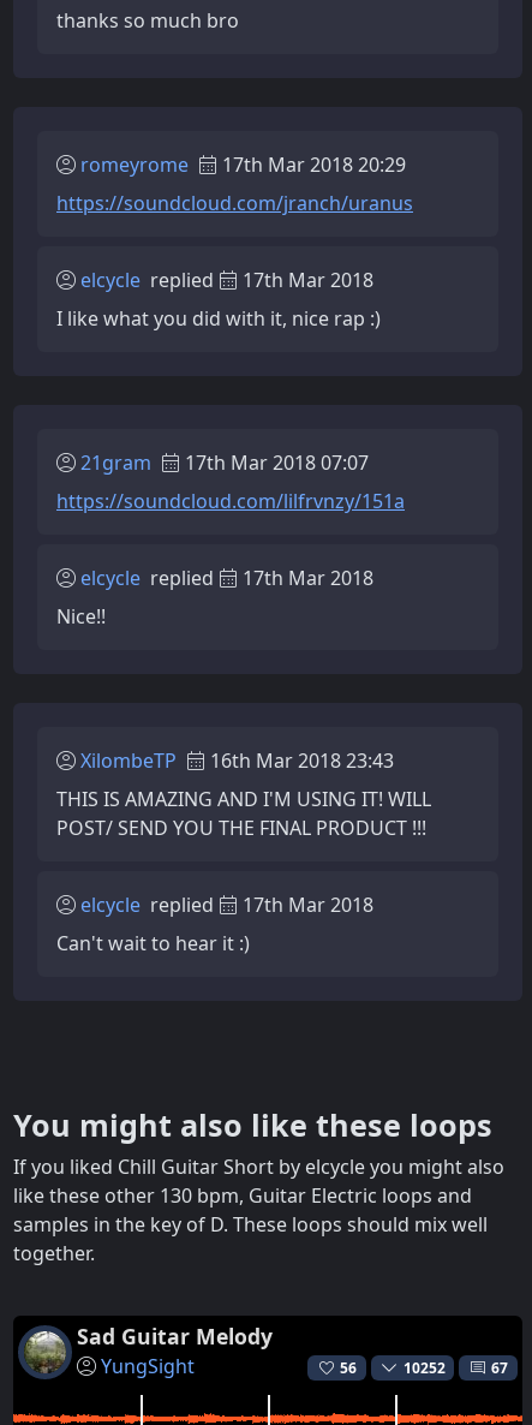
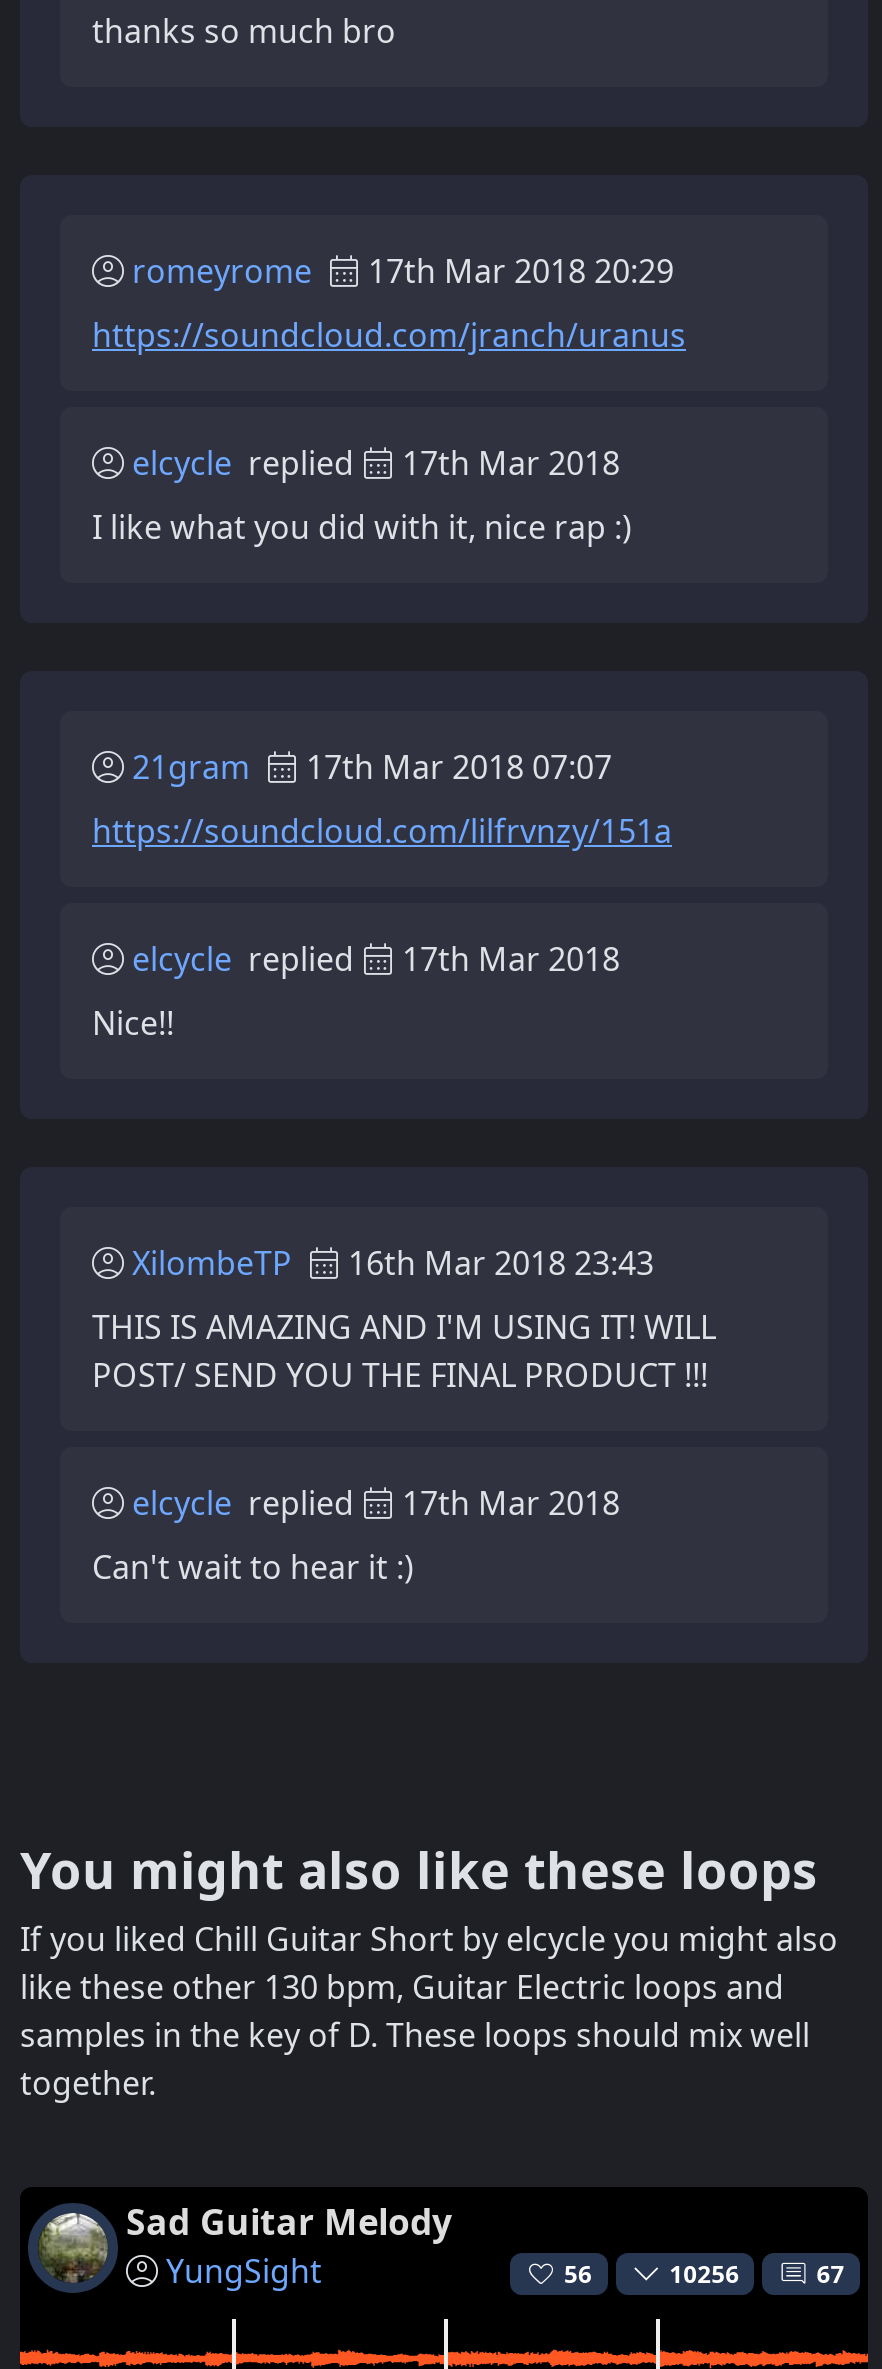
- 10252
+ 10256
